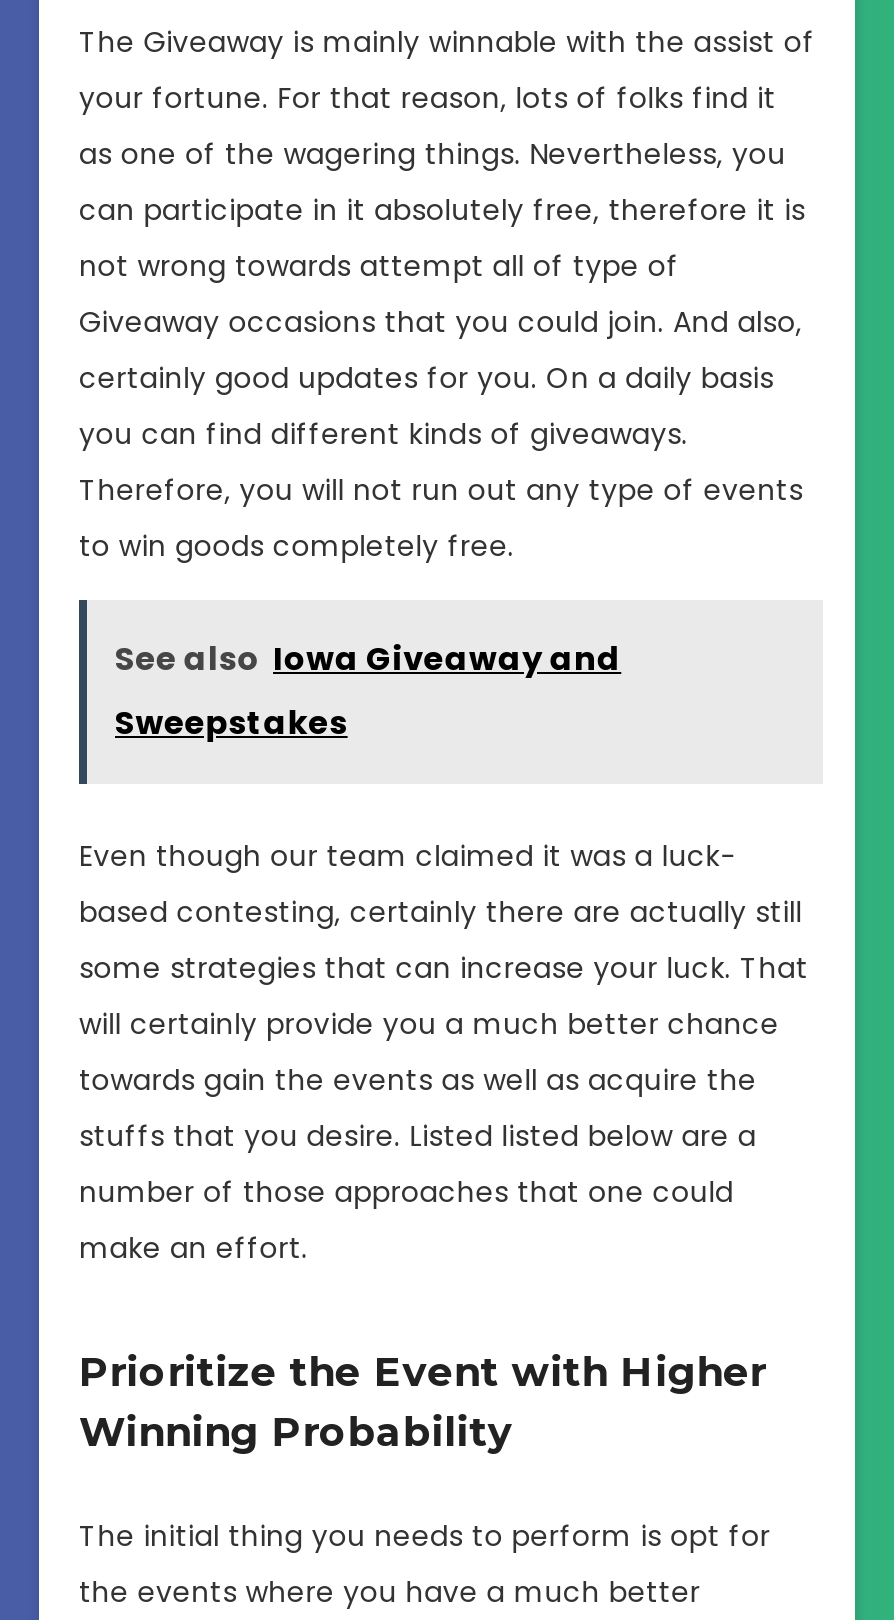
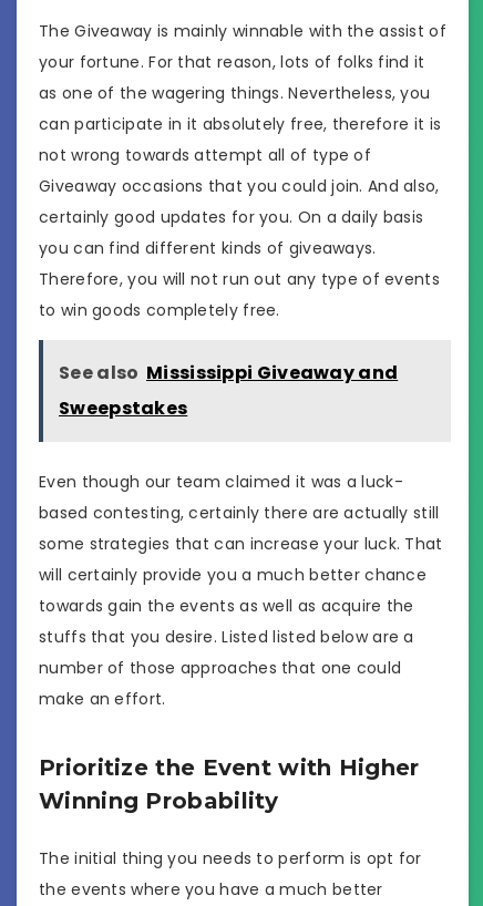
- See also Iowa Giveaway and
+ See also Mississippi Giveaway and
